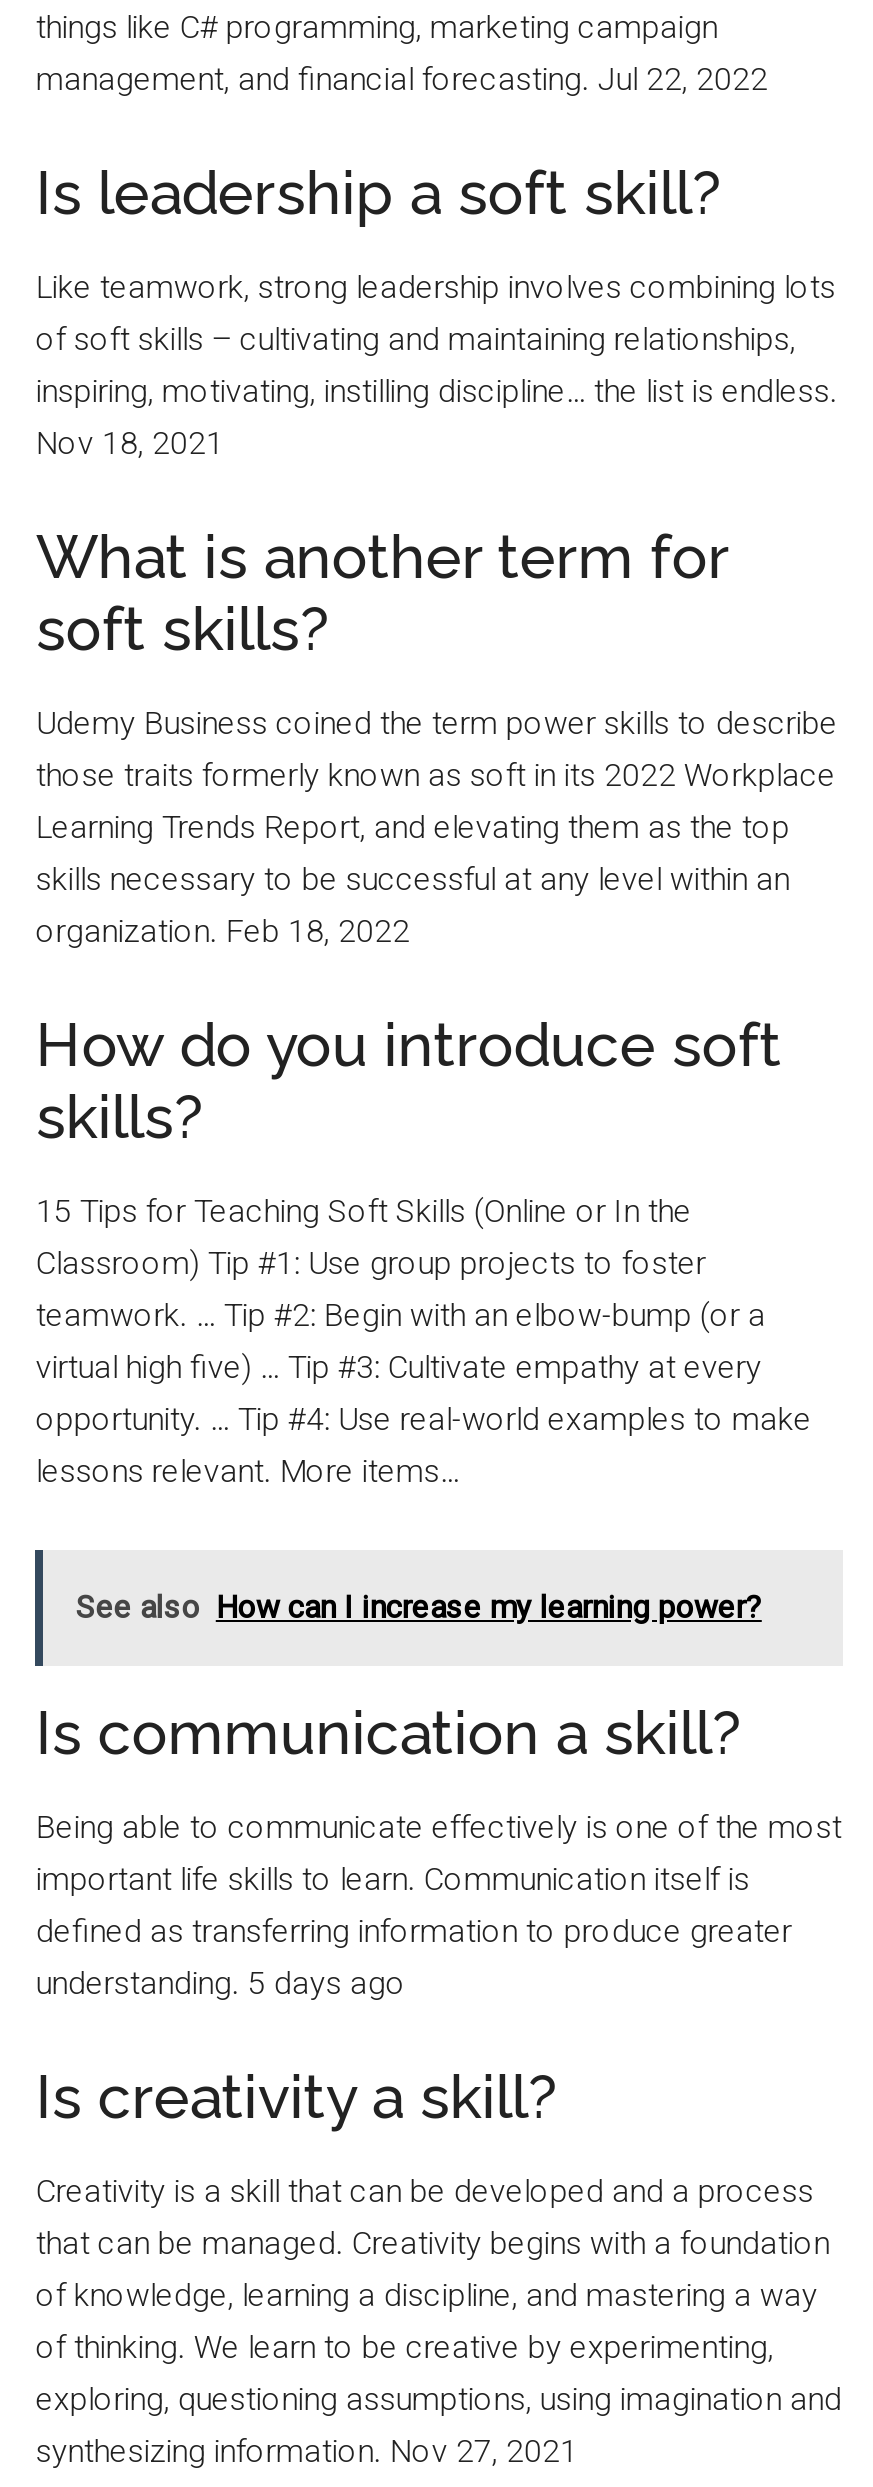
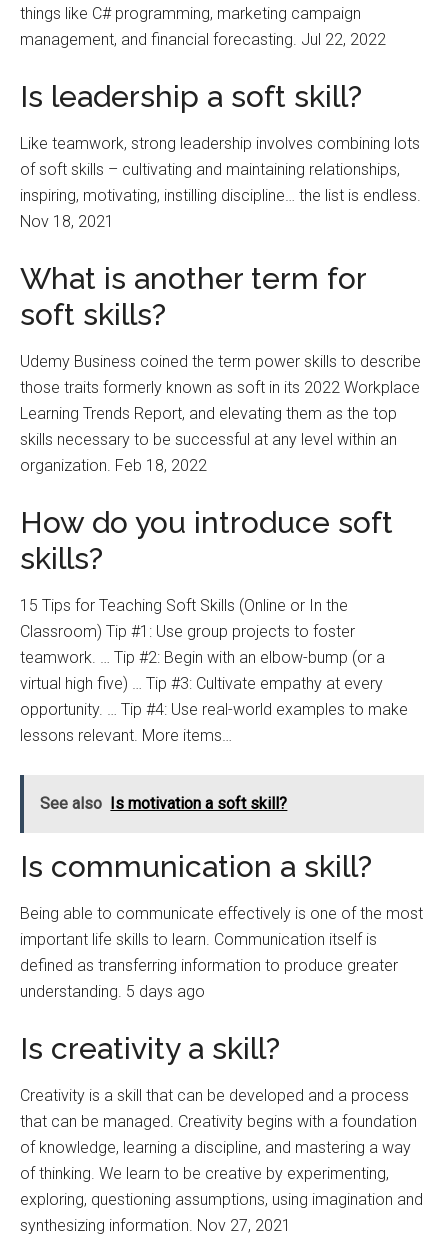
- See also How can I increase my learning power?
+ See also Is motivation a soft skill?
